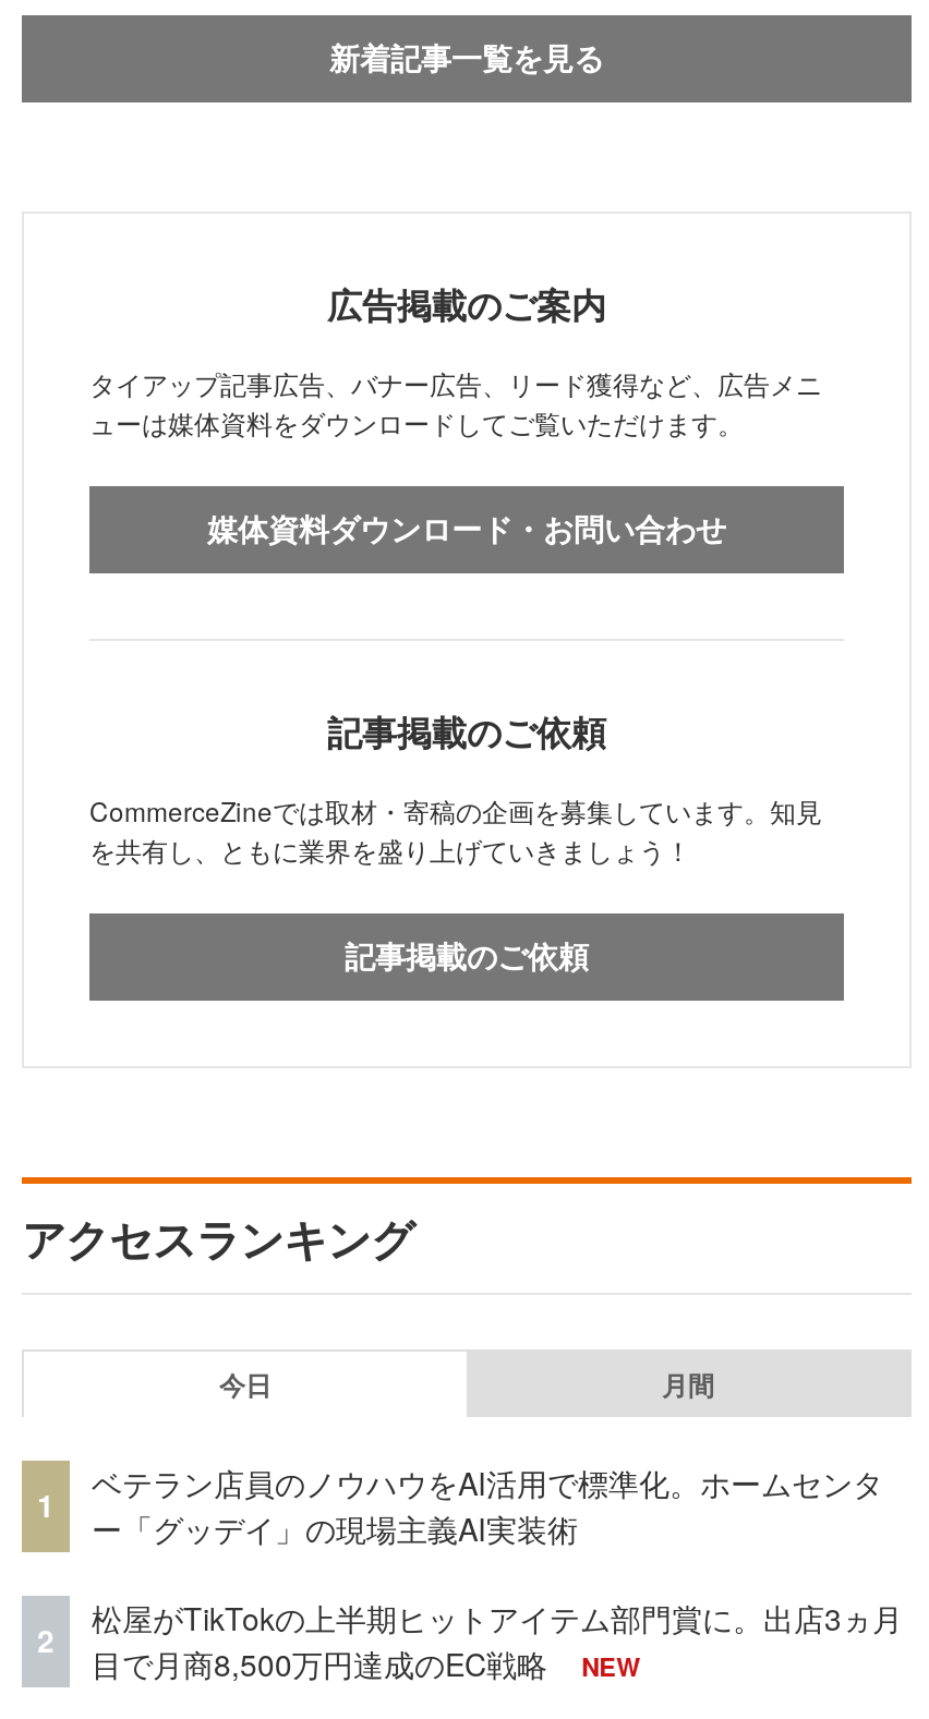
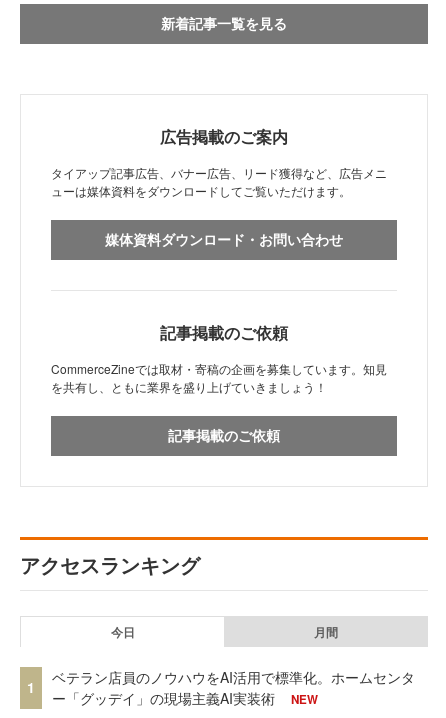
- 松屋がTikTokの上半期ヒットアイテム部門賞に。出店3ヵ月
- 目で月商8,500万円達成のEC戦略

- 2
